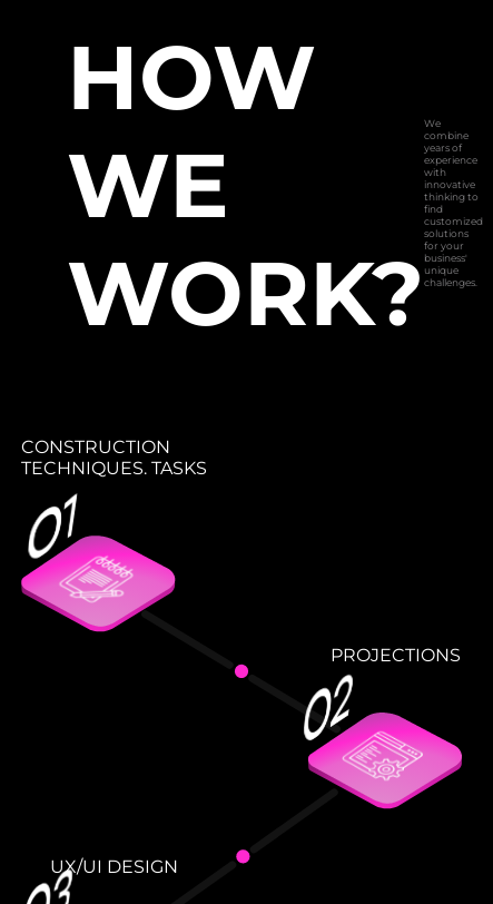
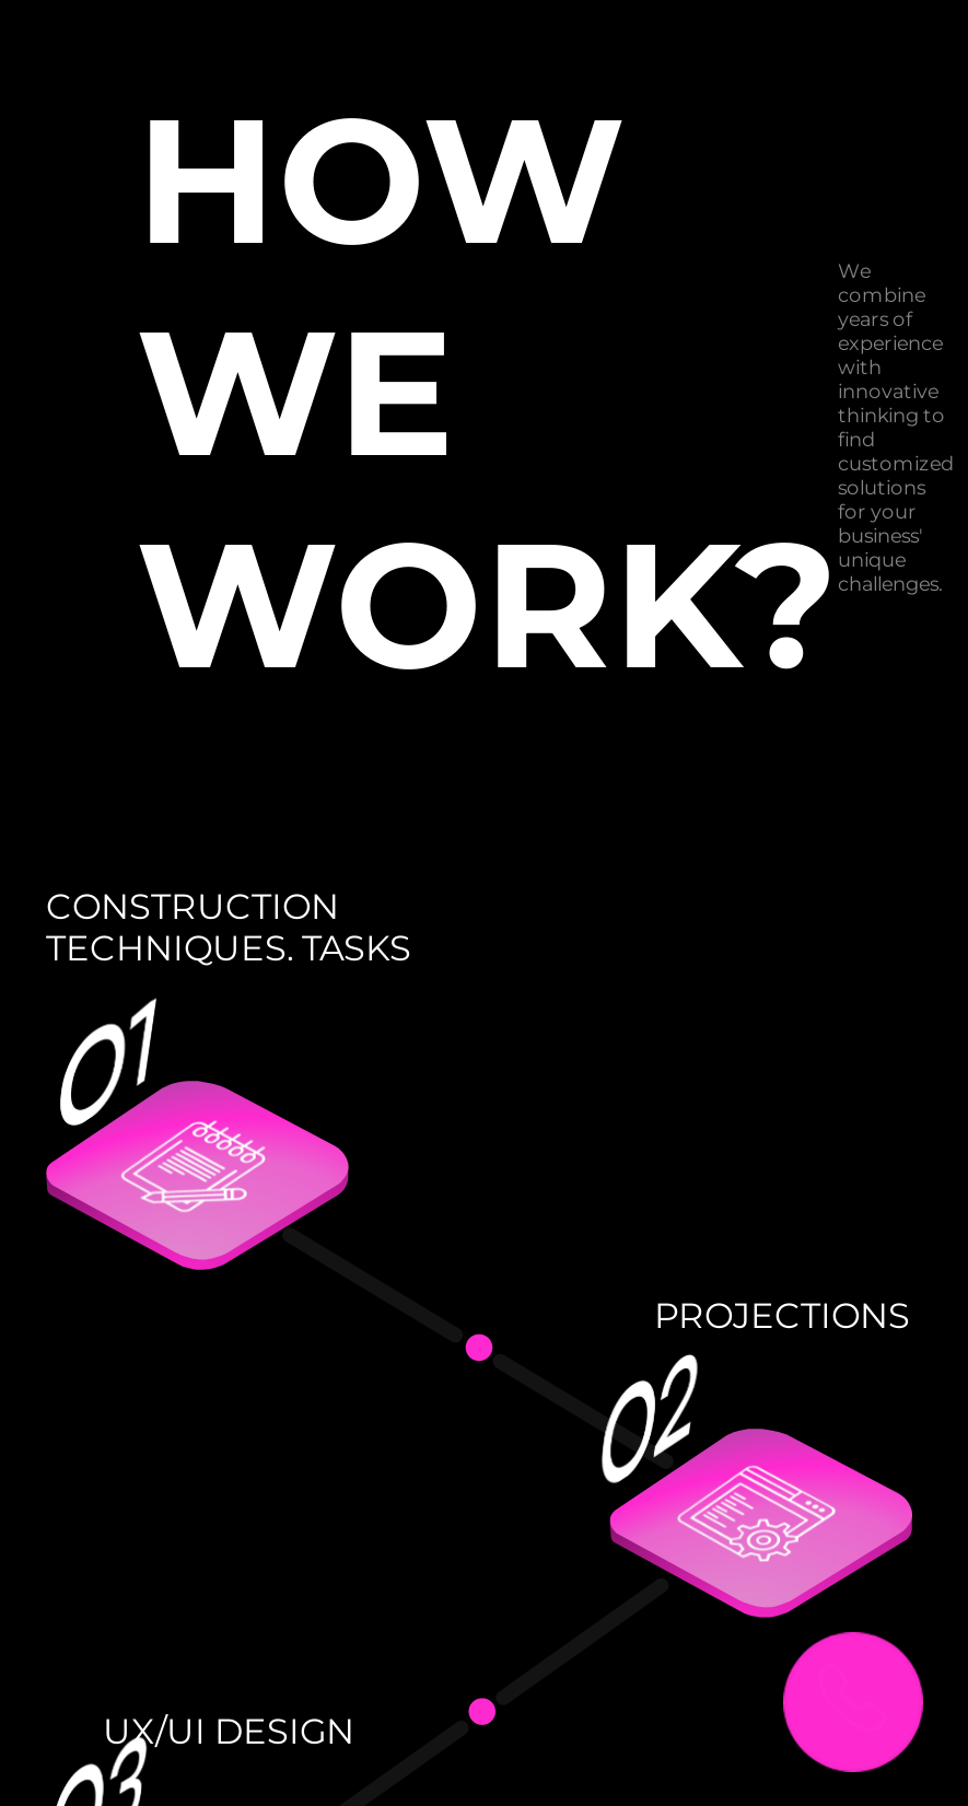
+ [image]
